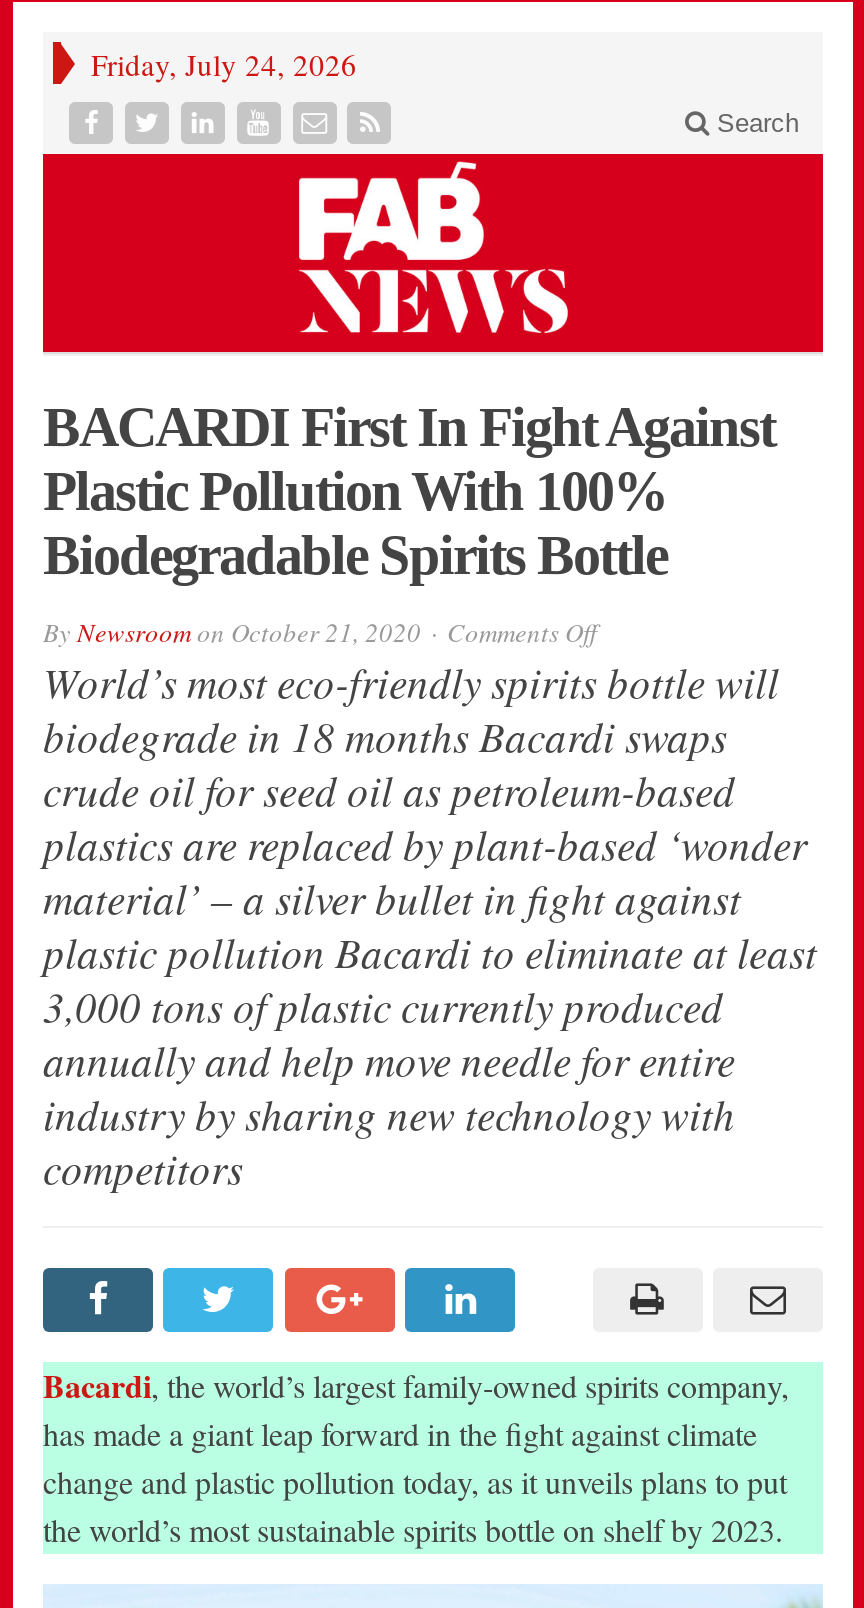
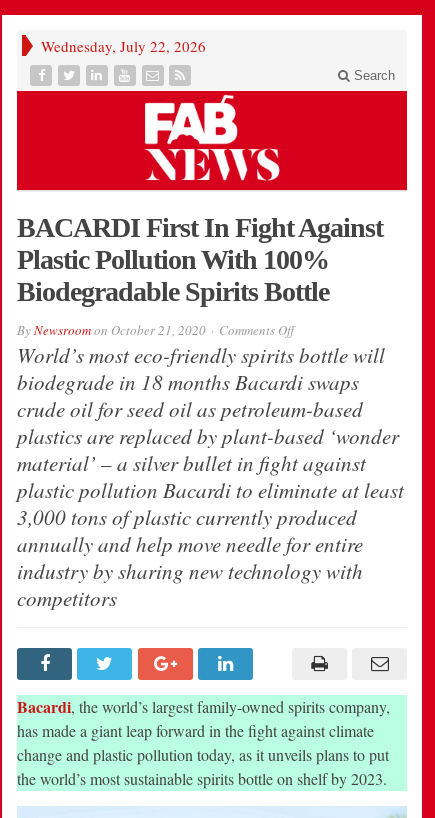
- Friday, July 24, 2026
+ Wednesday, July 22, 2026
